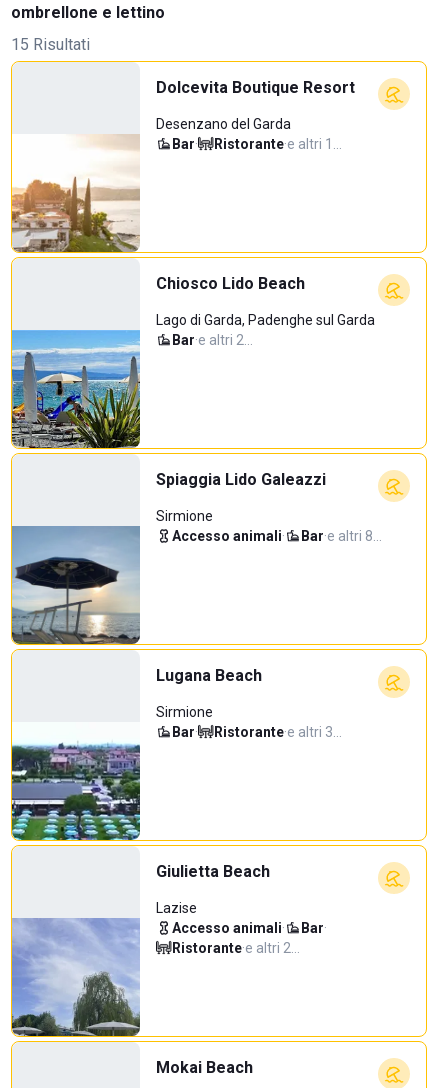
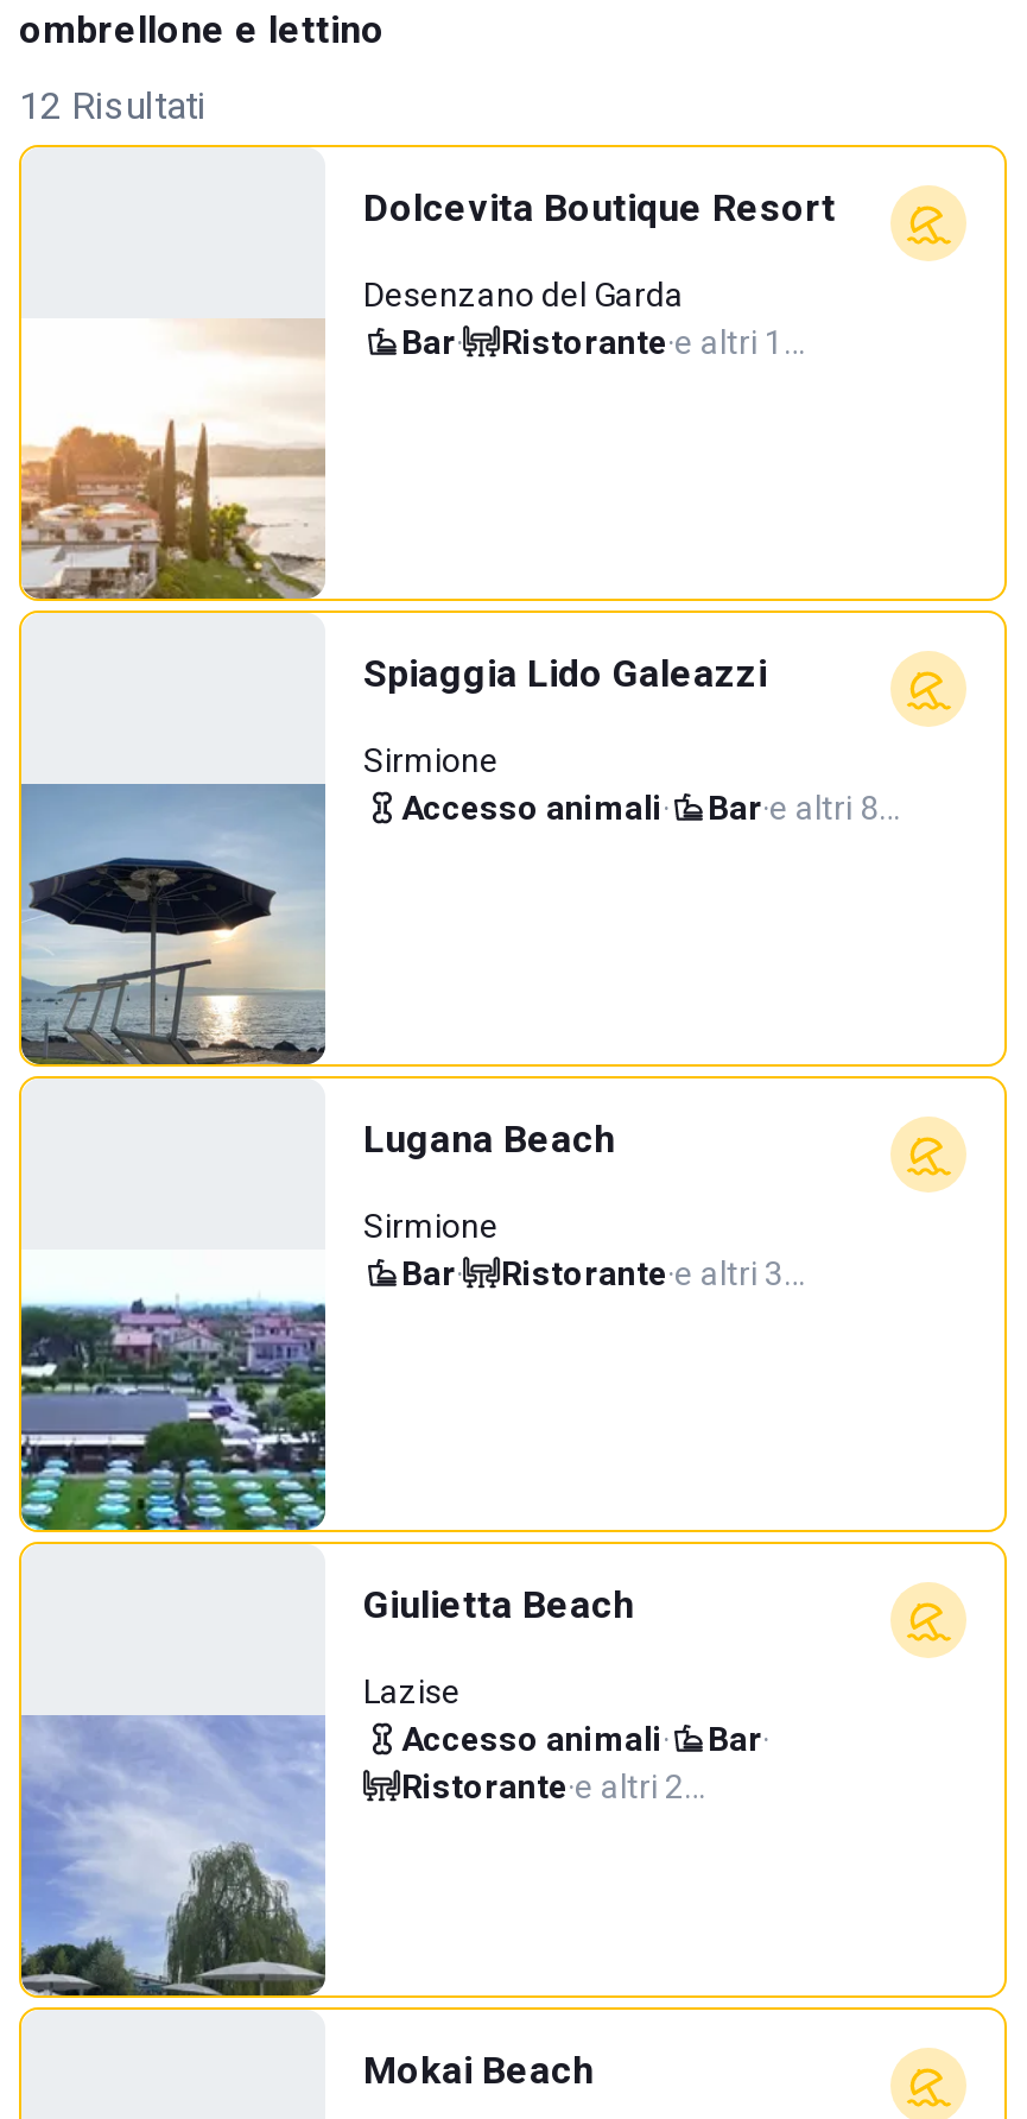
- 15 Risultati
+ 12 Risultati

- [image]
- Chiosco Lido Beach
- Lago di Garda, Padenghe sul Garda
- Bar·e altri 2…
